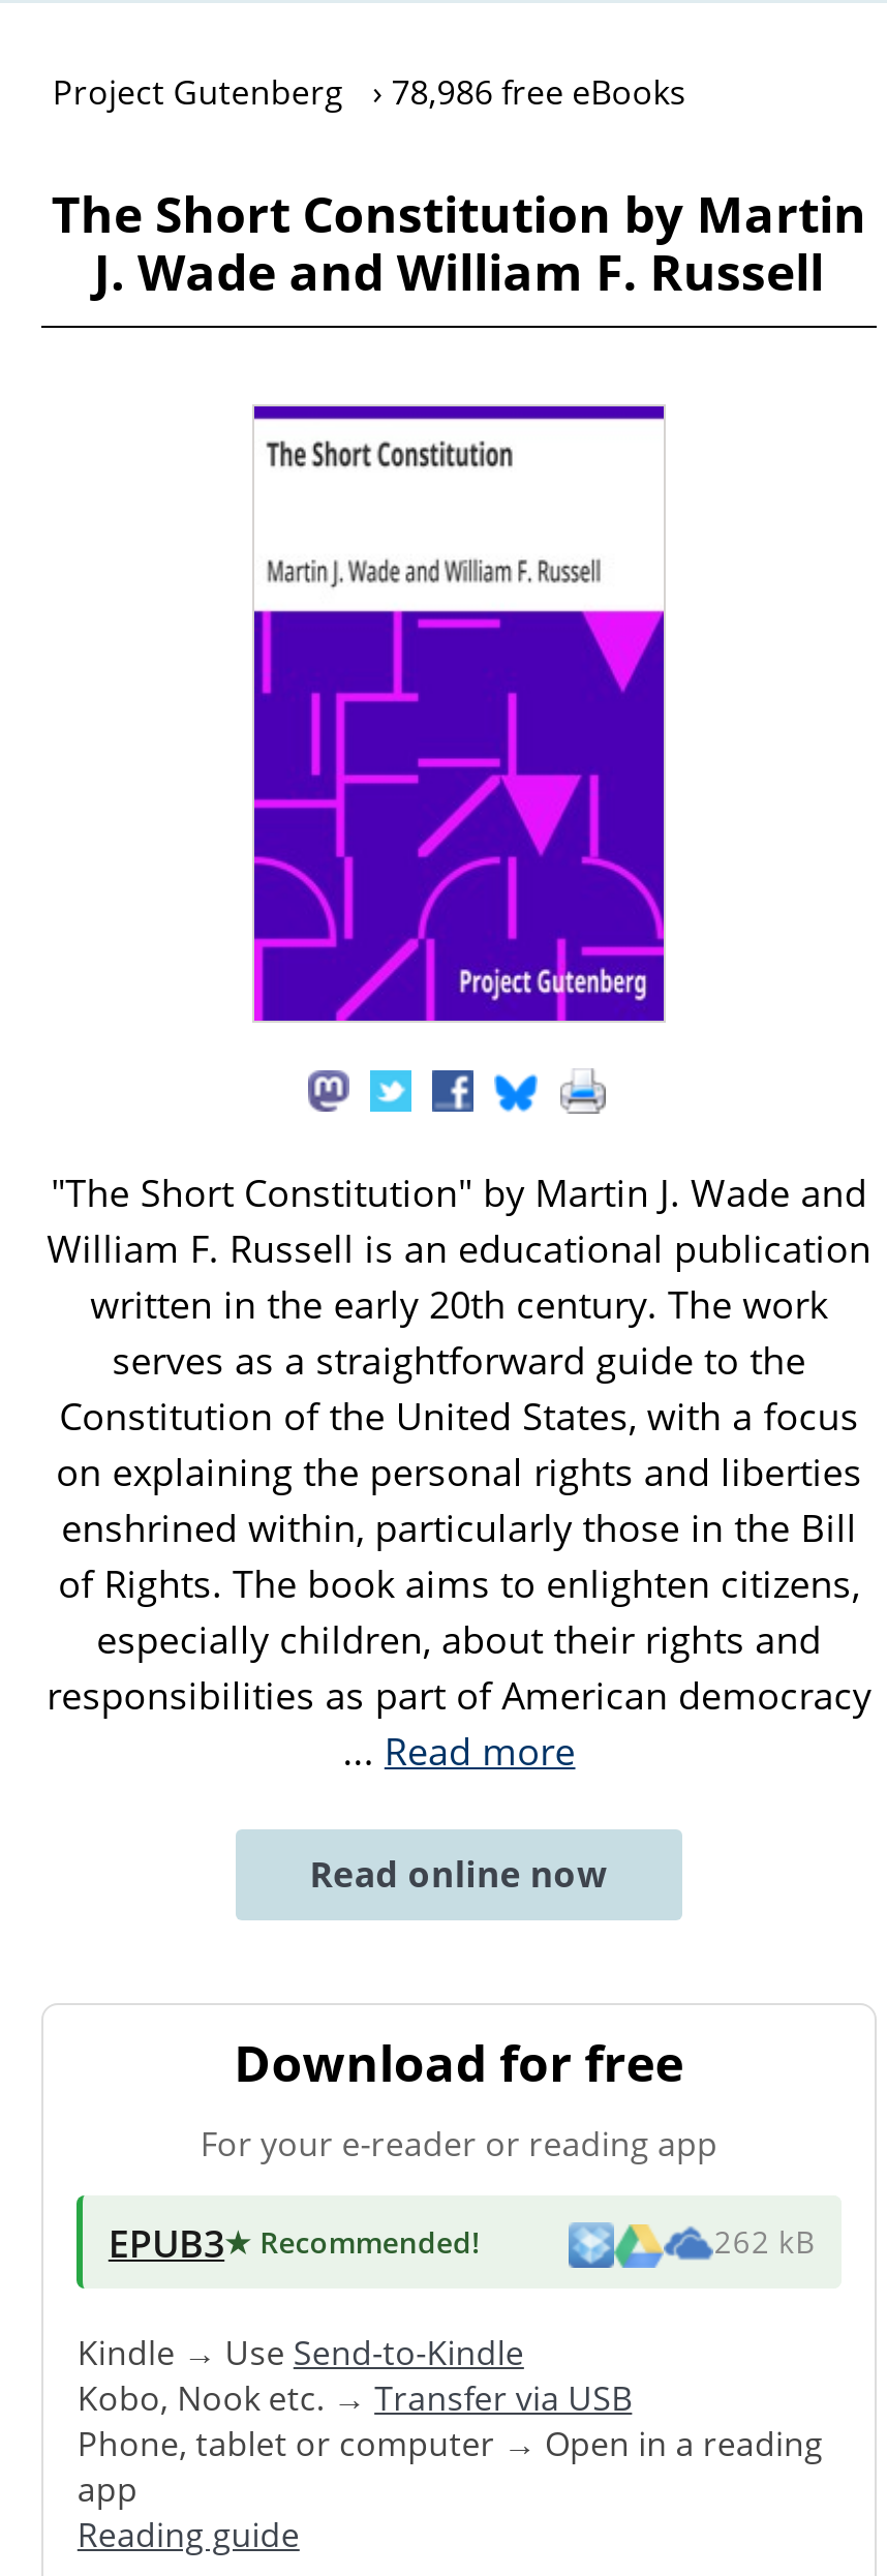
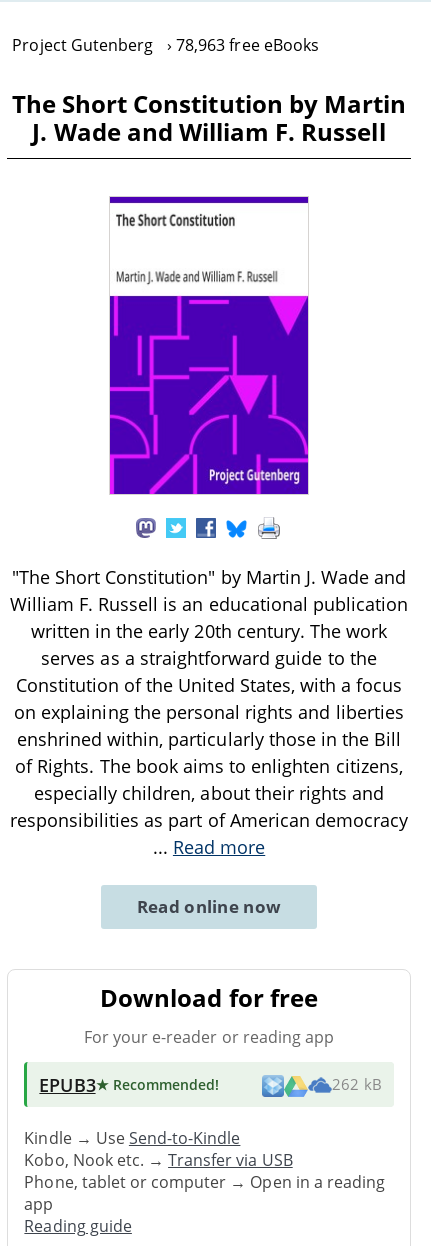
- Project Gutenberg 78,986 free eBooks
+ Project Gutenberg 78,963 free eBooks
